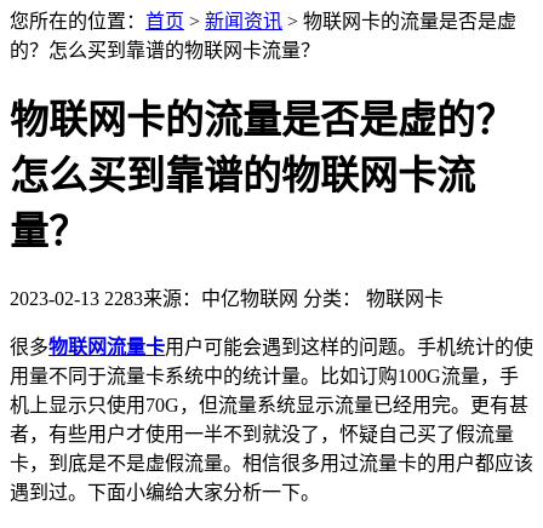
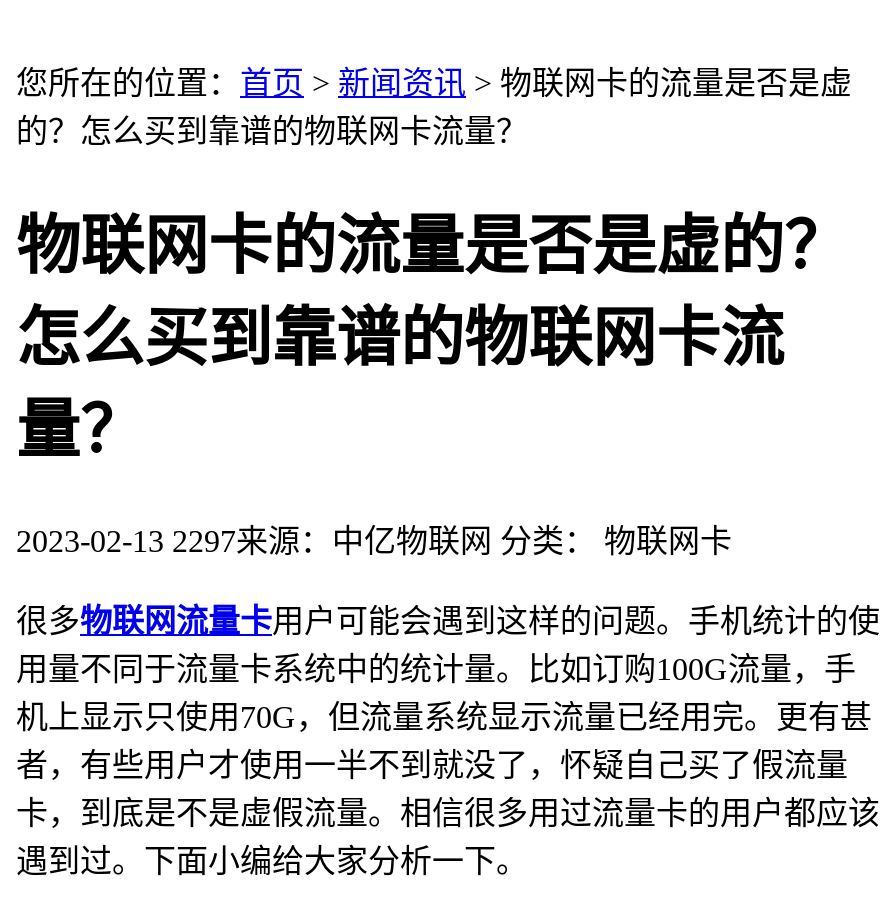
- 2023-02-13 2283来源：中亿物联网 分类： 物联网卡
+ 2023-02-13 2297来源：中亿物联网 分类： 物联网卡
